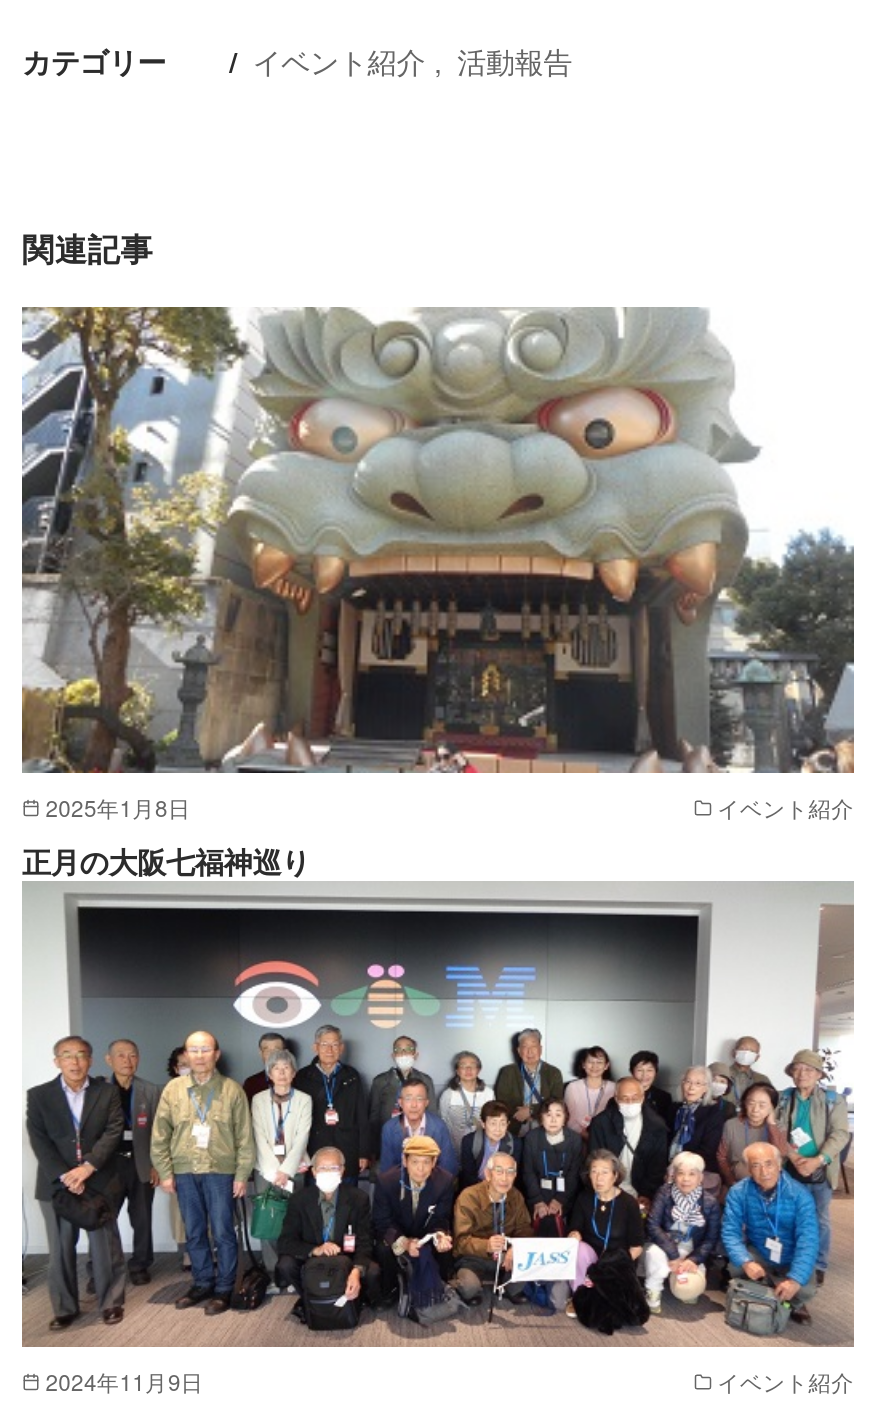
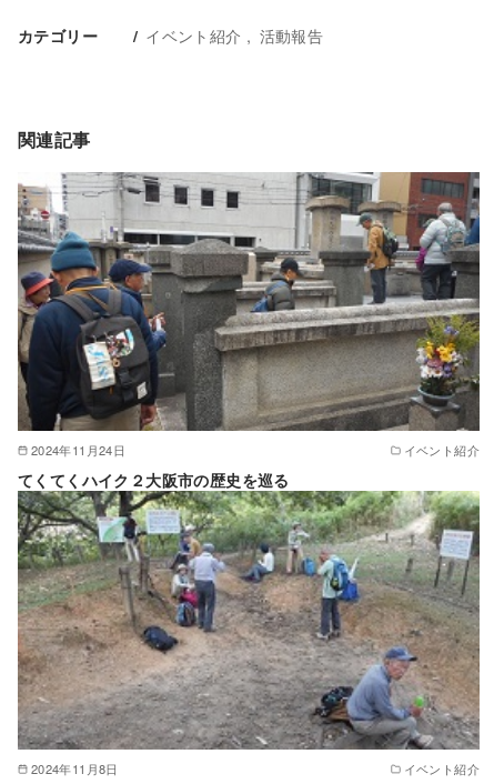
- [image]
- 2025年1月8日
+ [image]
+ 2024年11月24日

- 正月の大阪七福神巡り
+ てくてくハイク２大阪市の歴史を巡る

- [image]
- 2024年11月9日
+ [image]
+ 2024年11月8日
